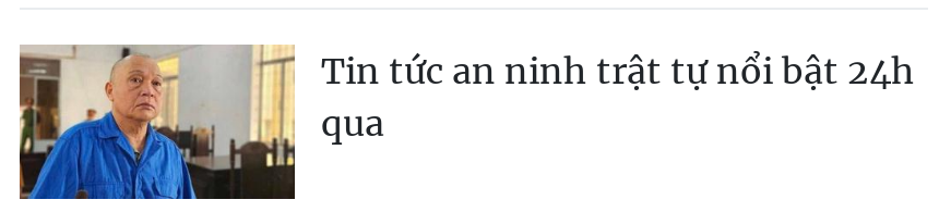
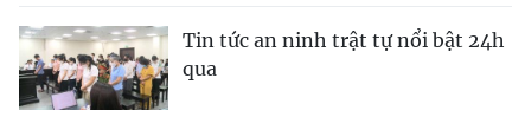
- [image]
+ [image]
